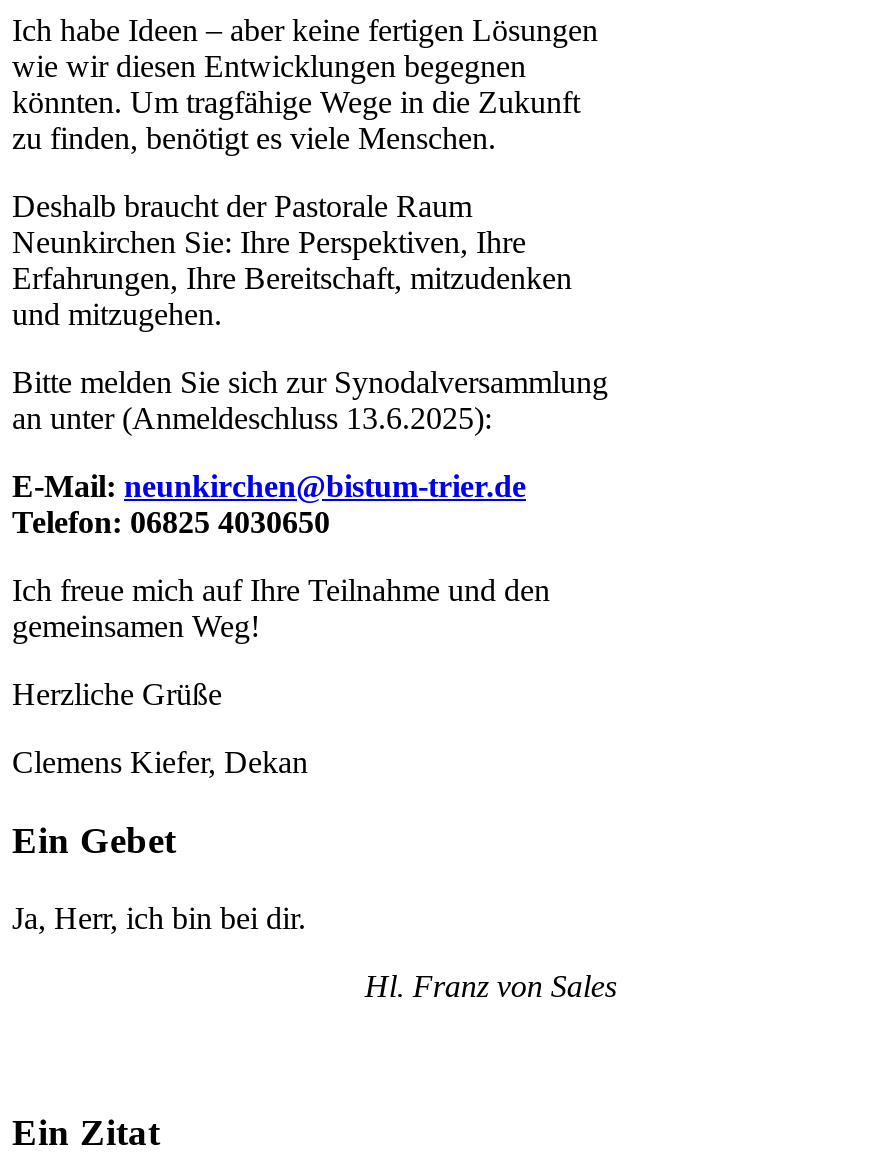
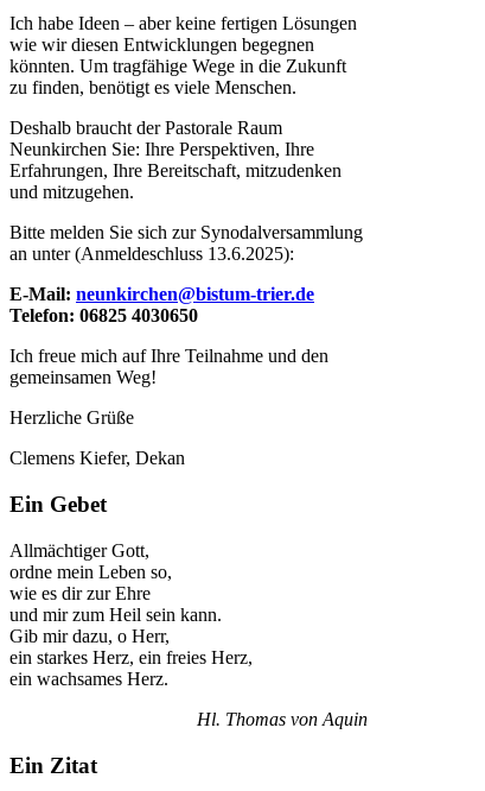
- Ja, Herr, ich bin bei dir.
+ Allmächtiger Gott,
+ ordne mein Leben so,
+ wie es dir zur Ehre
+ und mir zum Heil sein kann.
+ Gib mir dazu, o Herr,
+ ein starkes Herz, ein freies Herz,
+ ein wachsames Herz.

- Hl. Franz von Sales
+ Hl. Thomas von Aquin
